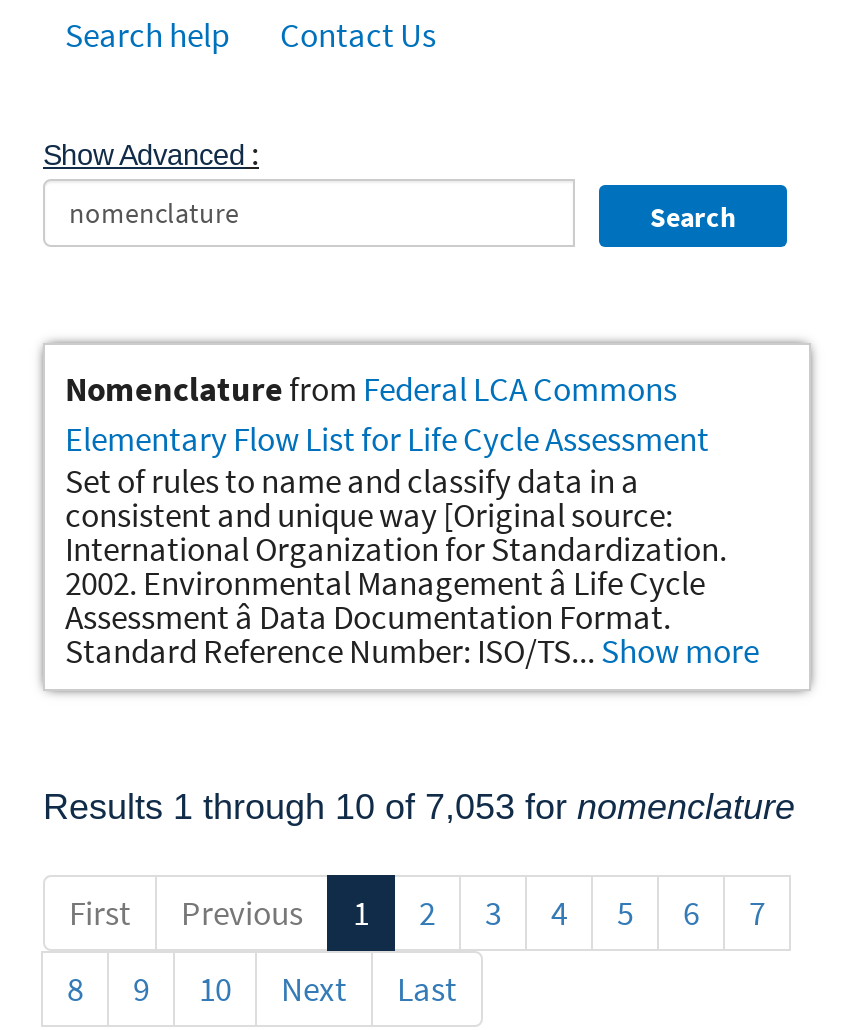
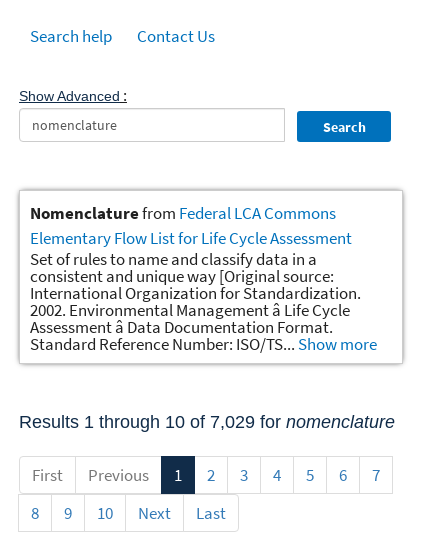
- Results 1 through 10 of 7,053 for nomenclature
+ Results 1 through 10 of 7,029 for nomenclature
